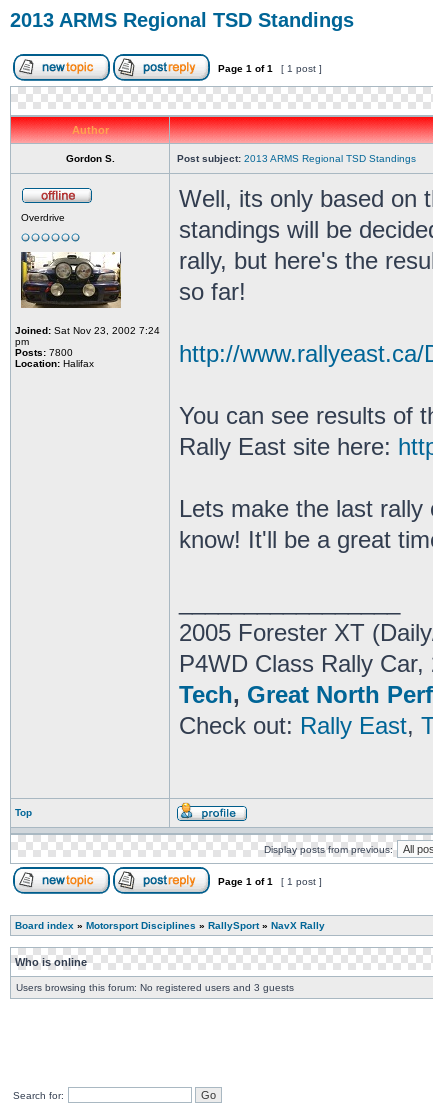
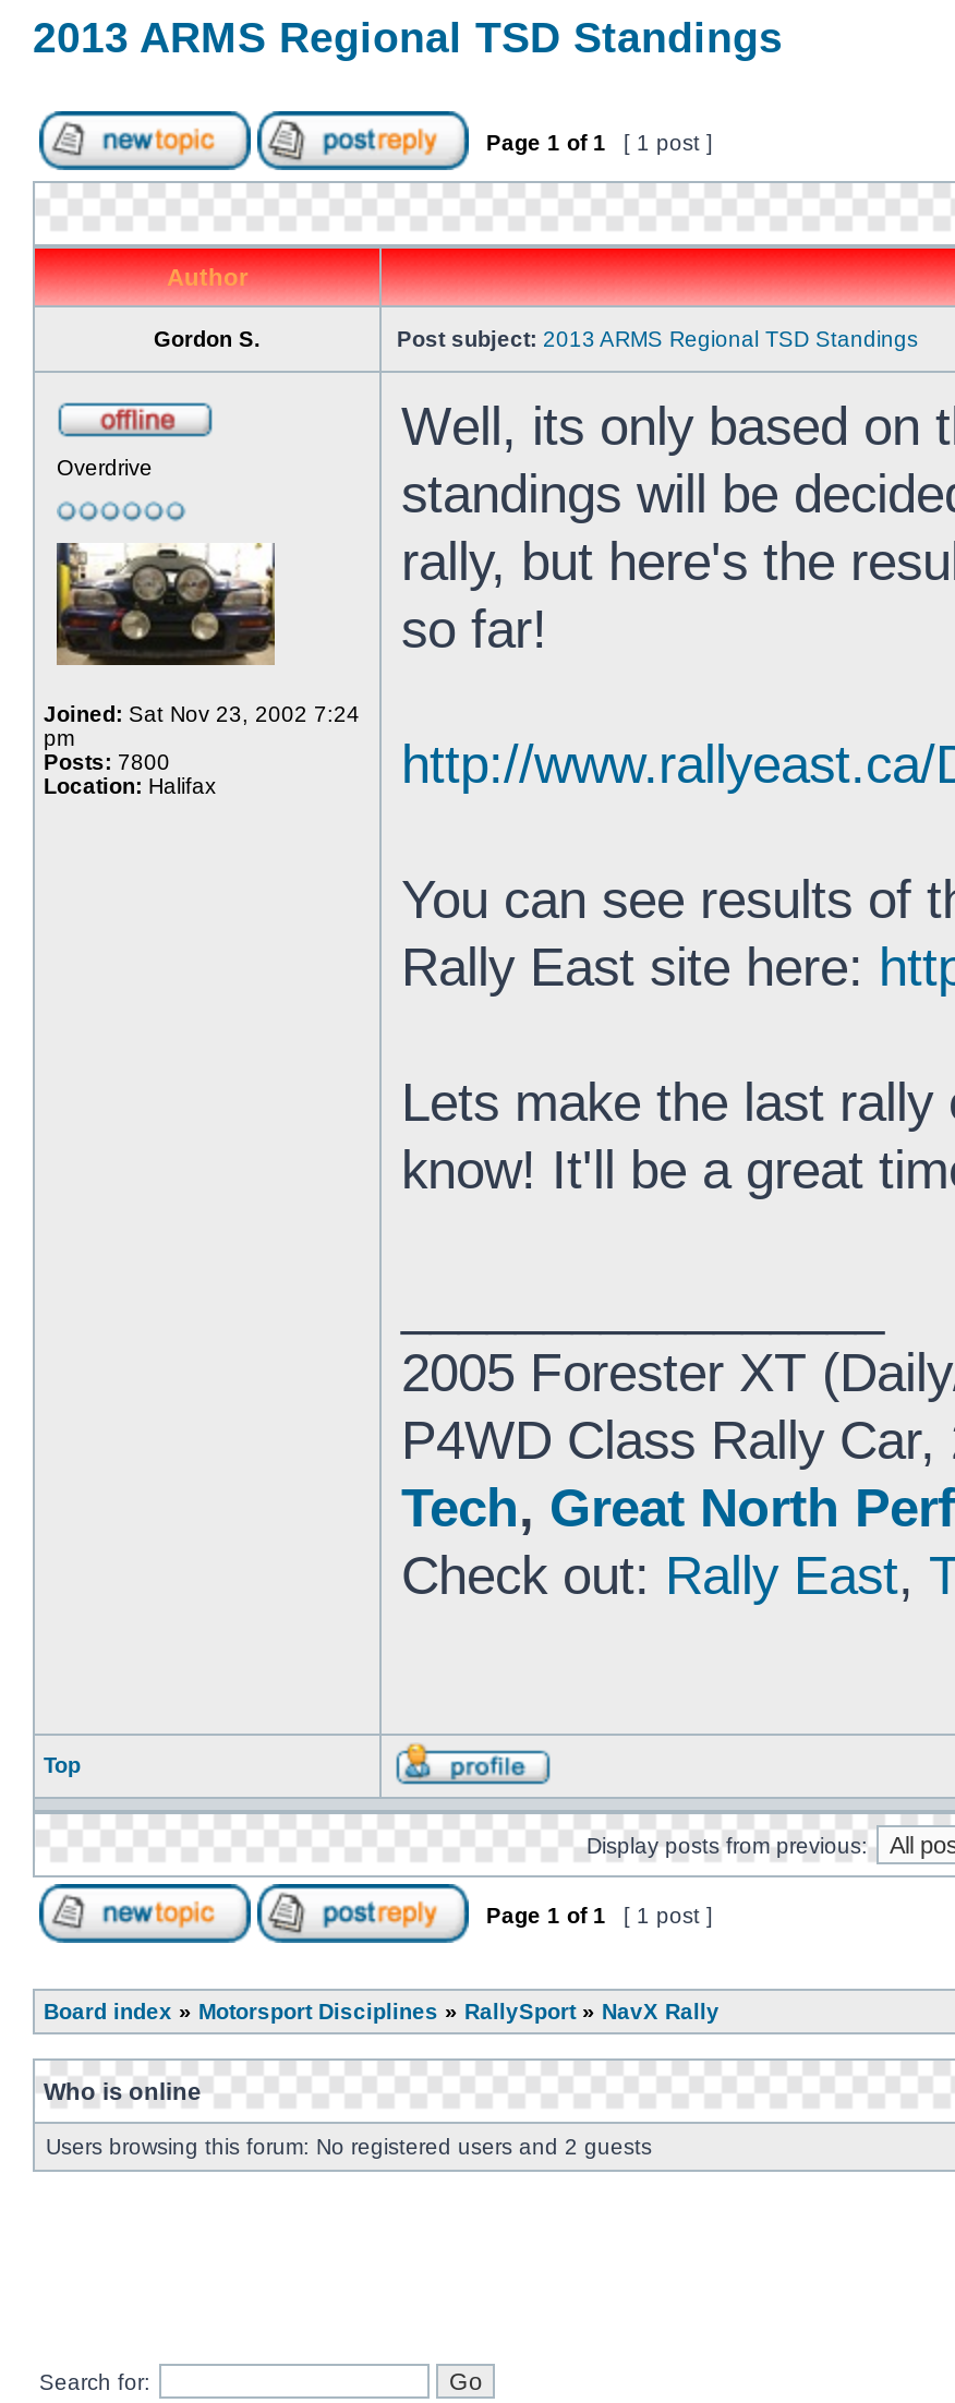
- Users browsing this forum: No registered users and 3 guests
+ Users browsing this forum: No registered users and 2 guests
